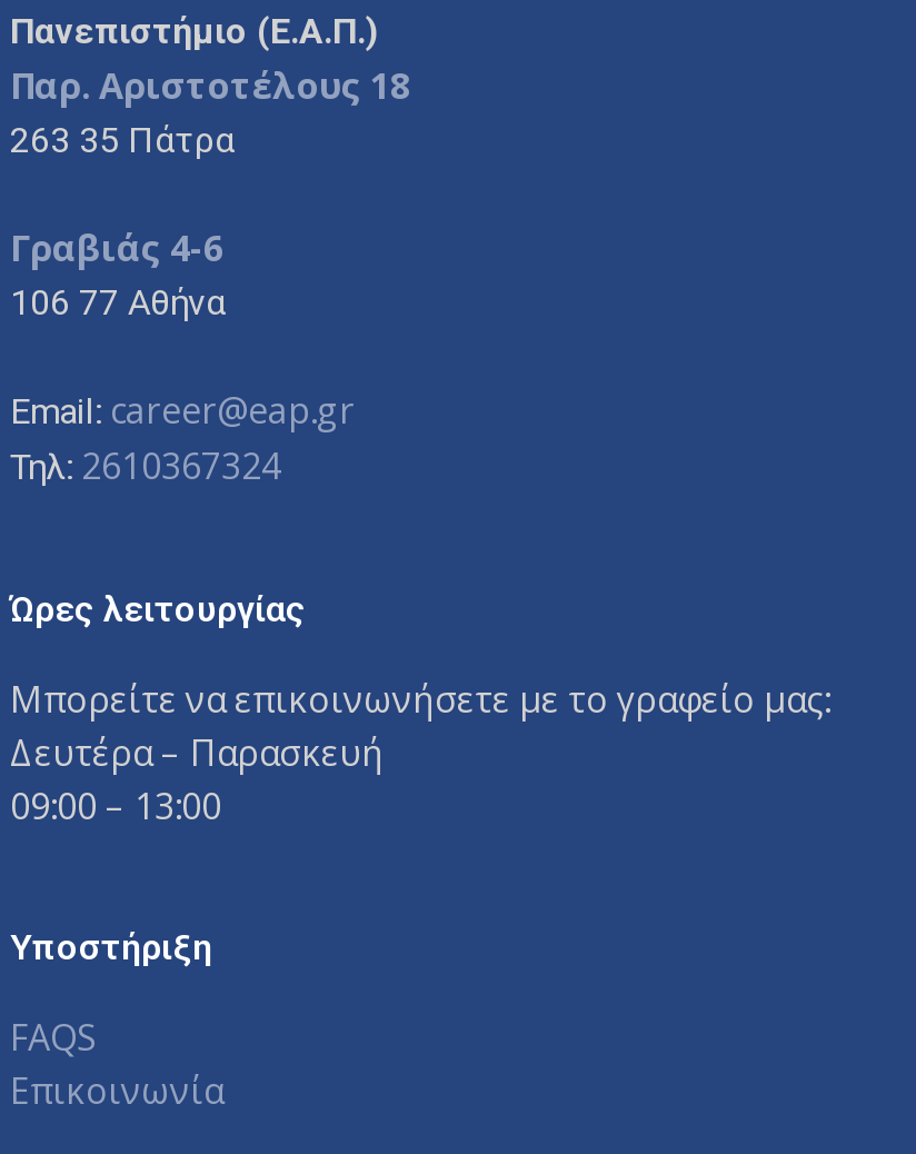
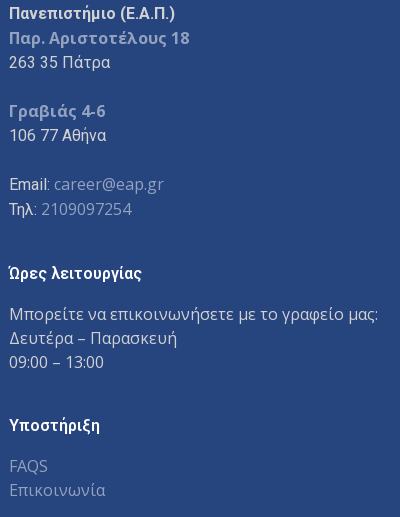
- Τηλ: 2610367324
+ Τηλ: 2109097254
